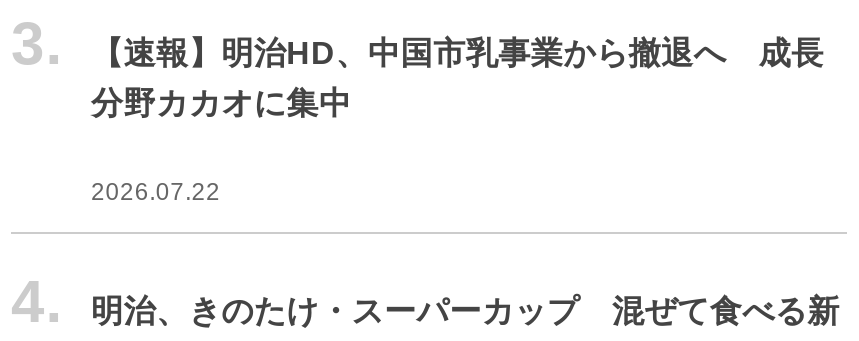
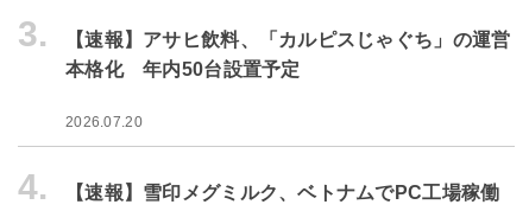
- 【速報】明治HD、中国市乳事業から撤退へ 成長
+ 【速報】アサヒ飲料、「カルピスじゃぐち」の運営

- 分野カカオに集中
+ 本格化 年内50台設置予定

- 2026.07.22
+ 2026.07.20

- 明治、きのたけ・スーパーカップ 混ぜて食べる新
+ 【速報】雪印メグミルク、ベトナムでPC工場稼働
